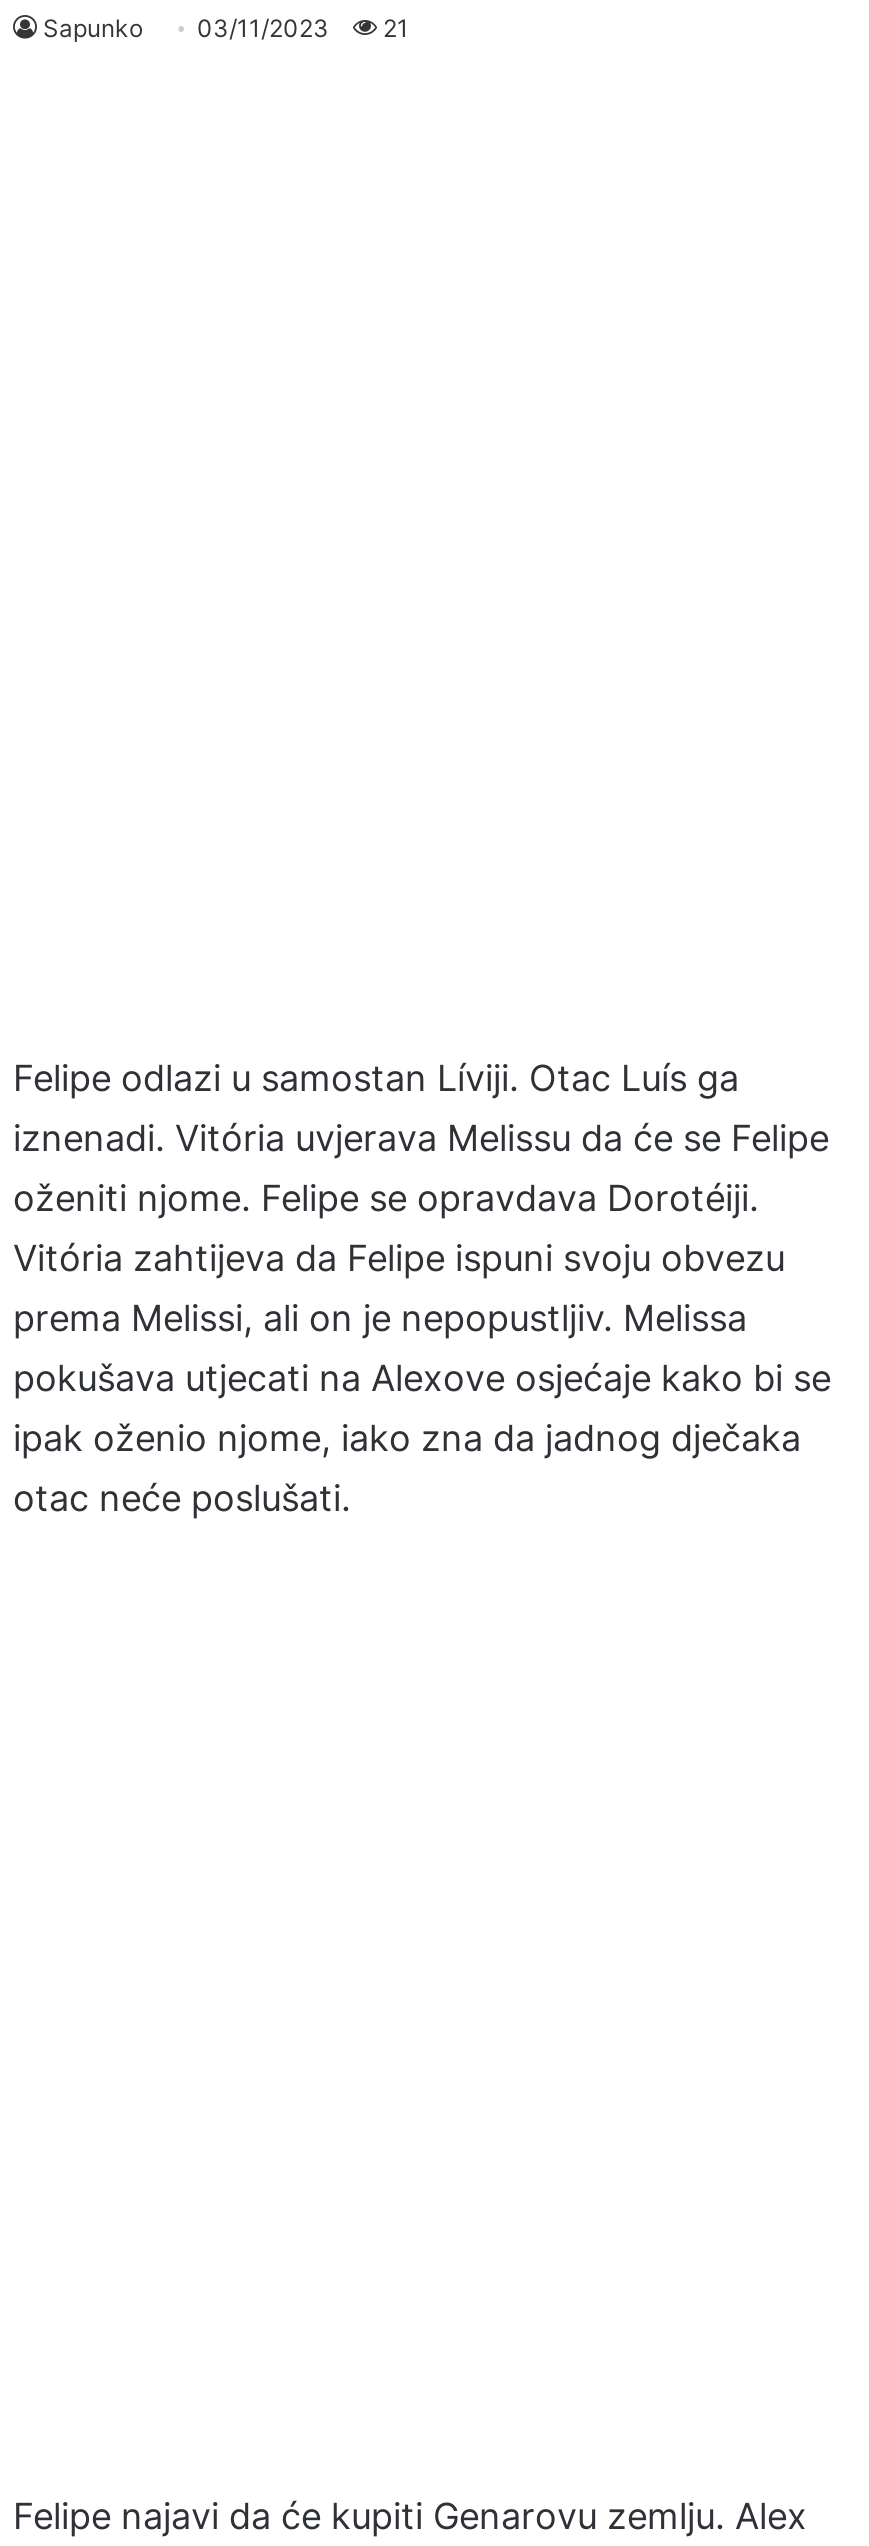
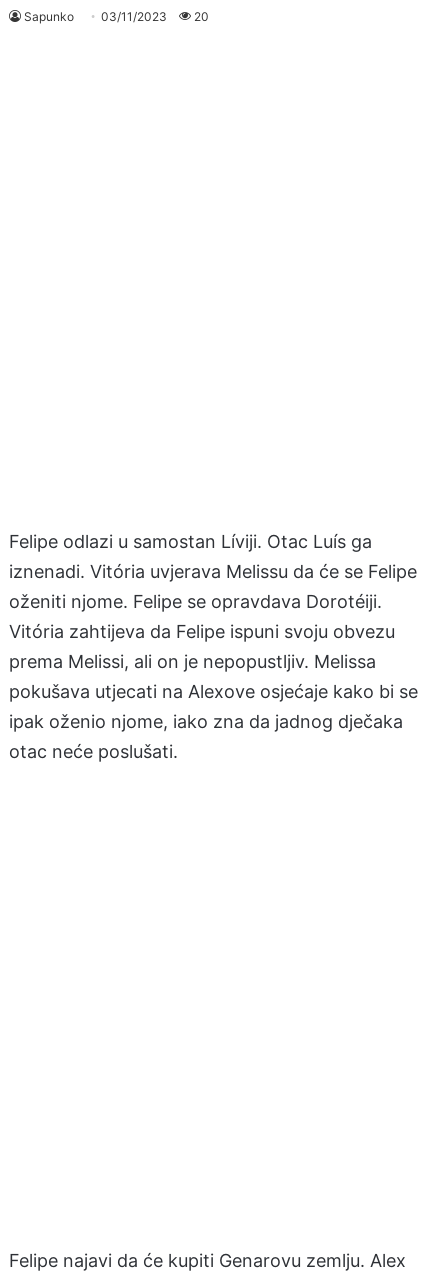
- Sapunko 03/11/2023 21
+ Sapunko 03/11/2023 20
